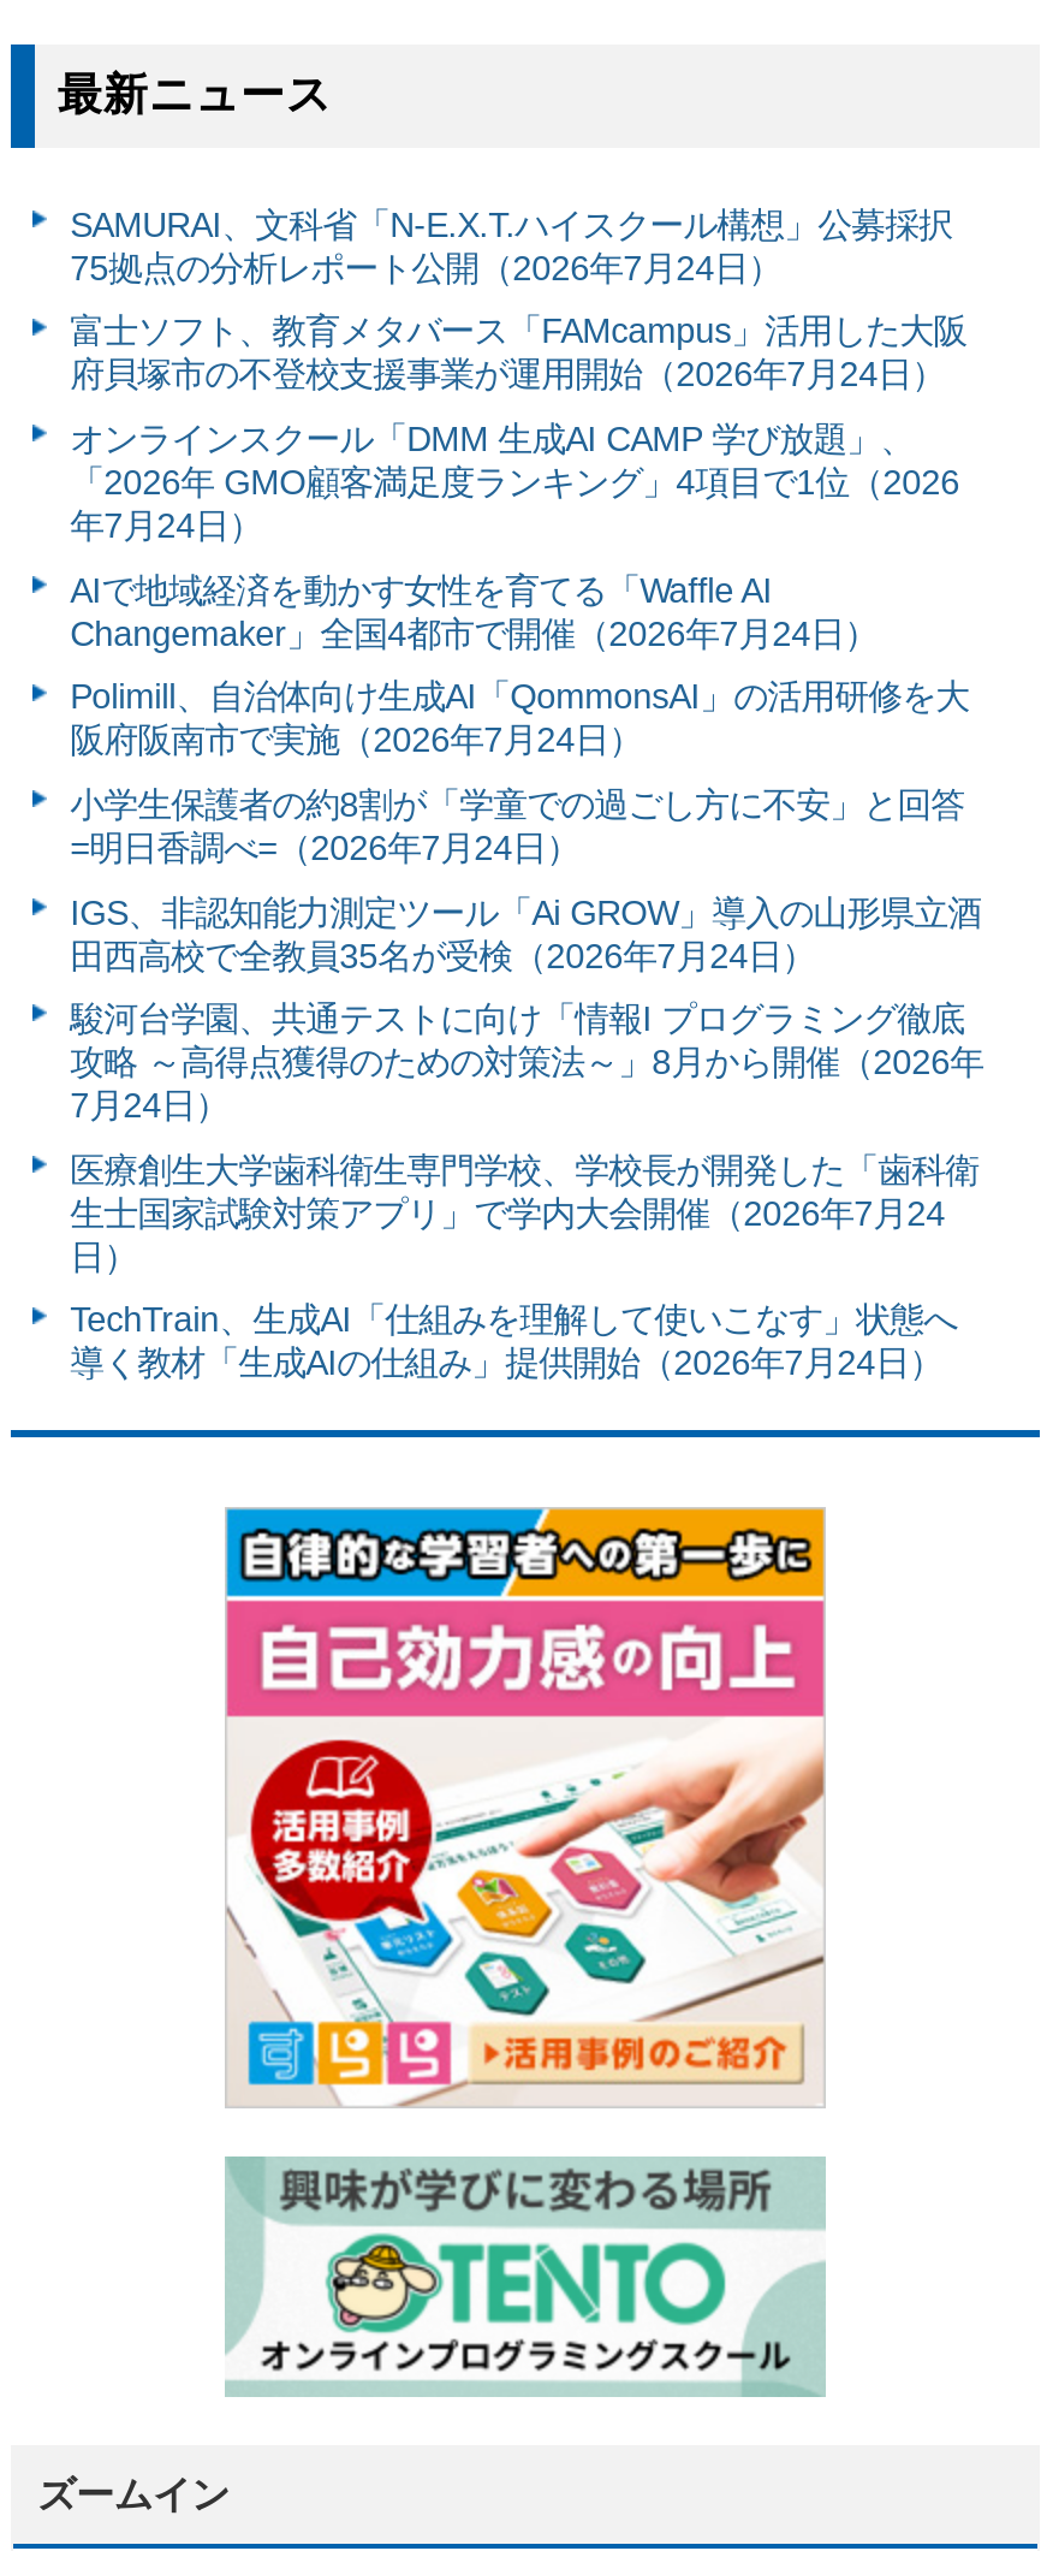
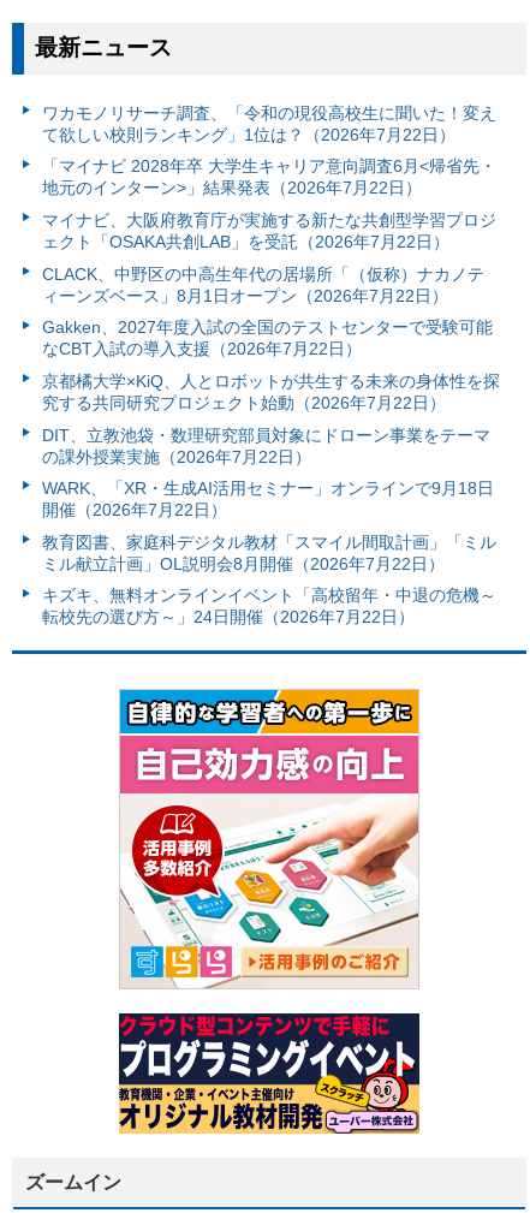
- SAMURAI、文科省「N-E.X.T.ハイスクール構想」公募採択
- 75拠点の分析レポート公開（2026年7月24日）
+ ワカモノリサーチ調査、「令和の現役高校生に聞いた！変え
+ て欲しい校則ランキング」1位は？（2026年7月22日）

- 富⼠ソフト、教育メタバース「FAMcampus」活用した大阪
- 府貝塚市の不登校支援事業が運用開始（2026年7月24日）
+ 「マイナビ 2028年卒 大学生キャリア意向調査6月<帰省先・
+ 地元のインターン>」結果発表（2026年7月22日）

- オンラインスクール「DMM 生成AI CAMP 学び放題」、
- 「2026年 GMO顧客満足度ランキング」4項目で1位（2026
- 年7月24日）
+ マイナビ、大阪府教育庁が実施する新たな共創型学習プロジ
+ ェクト「OSAKA共創LAB」を受託（2026年7月22日）

- AIで地域経済を動かす女性を育てる「Waffle AI
- Changemaker」全国4都市で開催（2026年7月24日）
+ CLACK、中野区の中高生年代の居場所「（仮称）ナカノテ
+ ィーンズベース」8月1日オープン（2026年7月22日）

- Polimill、自治体向け生成AI「QommonsAI」の活用研修を大
- 阪府阪南市で実施（2026年7月24日）
+ Gakken、2027年度入試の全国のテストセンターで受験可能
+ なCBT入試の導入支援（2026年7月22日）

- 小学生保護者の約8割が「学童での過ごし方に不安」と回答
- =明日香調べ=（2026年7月24日）
+ 京都橘大学×KiQ、人とロボットが共生する未来の身体性を探
+ 究する共同研究プロジェクト始動（2026年7月22日）

- IGS、非認知能力測定ツール「Ai GROW」導入の山形県立酒
- 田西高校で全教員35名が受検（2026年7月24日）
+ DIT、立教池袋・数理研究部員対象にドローン事業をテーマ
+ の課外授業実施（2026年7月22日）

- 駿河台学園、共通テストに向け「情報I プログラミング徹底
- 攻略 ～高得点獲得のための対策法～」8月から開催（2026年
- 7月24日）
+ WARK、「XR・生成AI活用セミナー」オンラインで9月18日
+ 開催（2026年7月22日）

- 医療創生大学歯科衛生専門学校、学校長が開発した「歯科衛
- 生士国家試験対策アプリ」で学内大会開催（2026年7月24
- 日）
+ 教育図書、家庭科デジタル教材「スマイル間取計画」「ミル
+ ミル献立計画」OL説明会8月開催（2026年7月22日）

- TechTrain、生成AI「仕組みを理解して使いこなす」状態へ
- 導く教材「生成AIの仕組み」提供開始（2026年7月24日）
+ キズキ、無料オンラインイベント「高校留年・中退の危機～
+ 転校先の選び方～」24日開催（2026年7月22日）

- [image]
+ [image]
